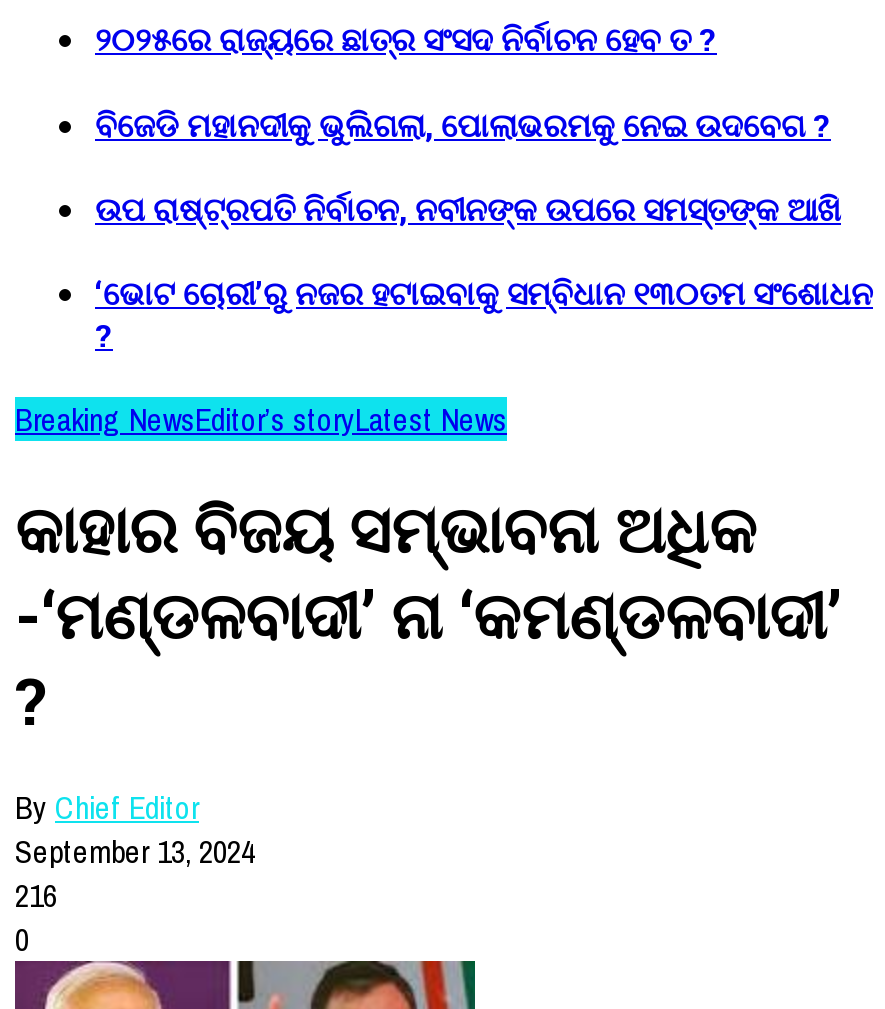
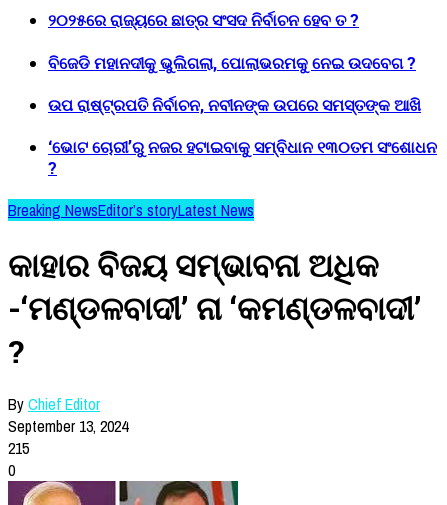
- 216
+ 215
